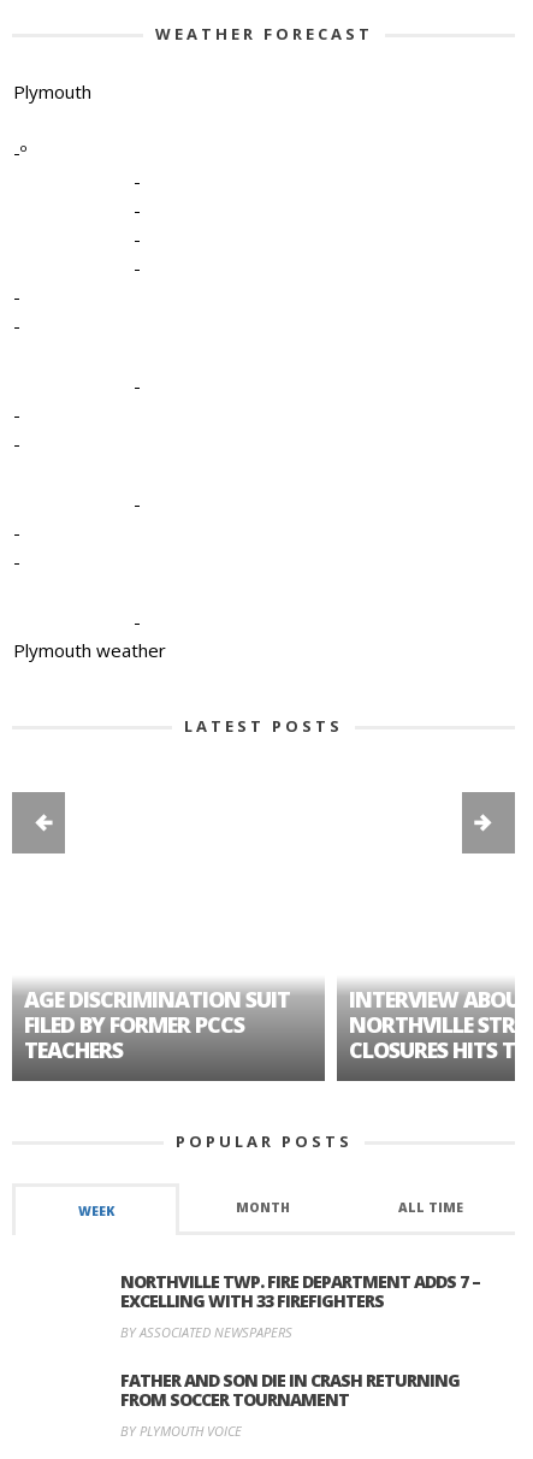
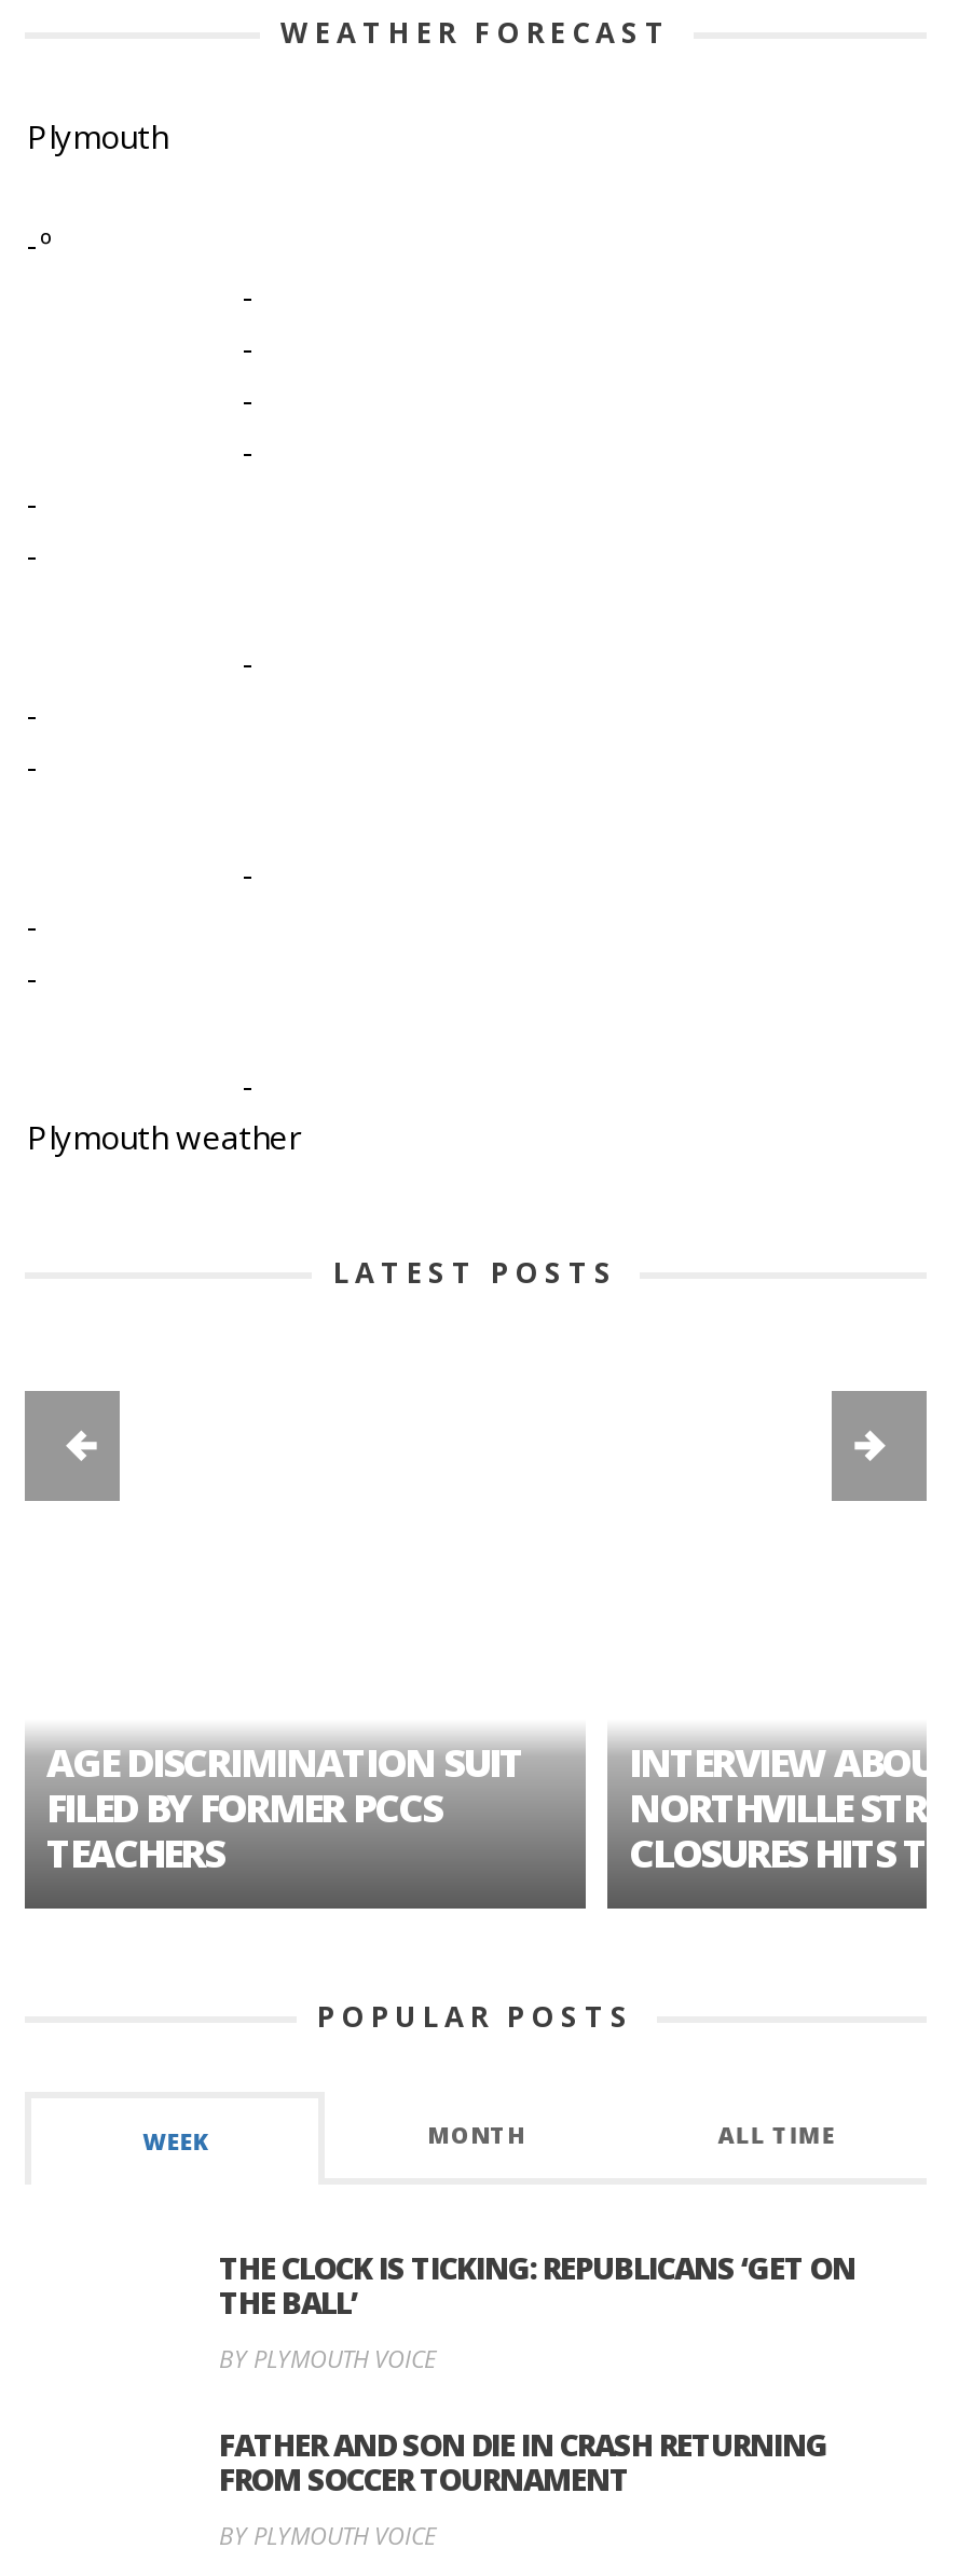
- NORTHVILLE TWP. FIRE DEPARTMENT ADDS 7 –
- EXCELLING WITH 33 FIREFIGHTERS
+ THE CLOCK IS TICKING: REPUBLICANS ‘GET ON
+ THE BALL’

- BY ASSOCIATED NEWSPAPERS
+ BY PLYMOUTH VOICE
